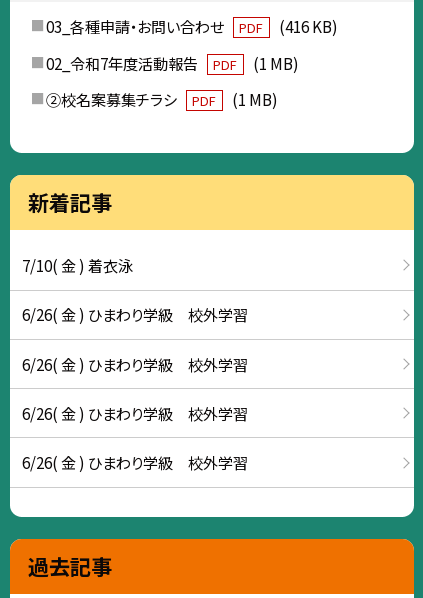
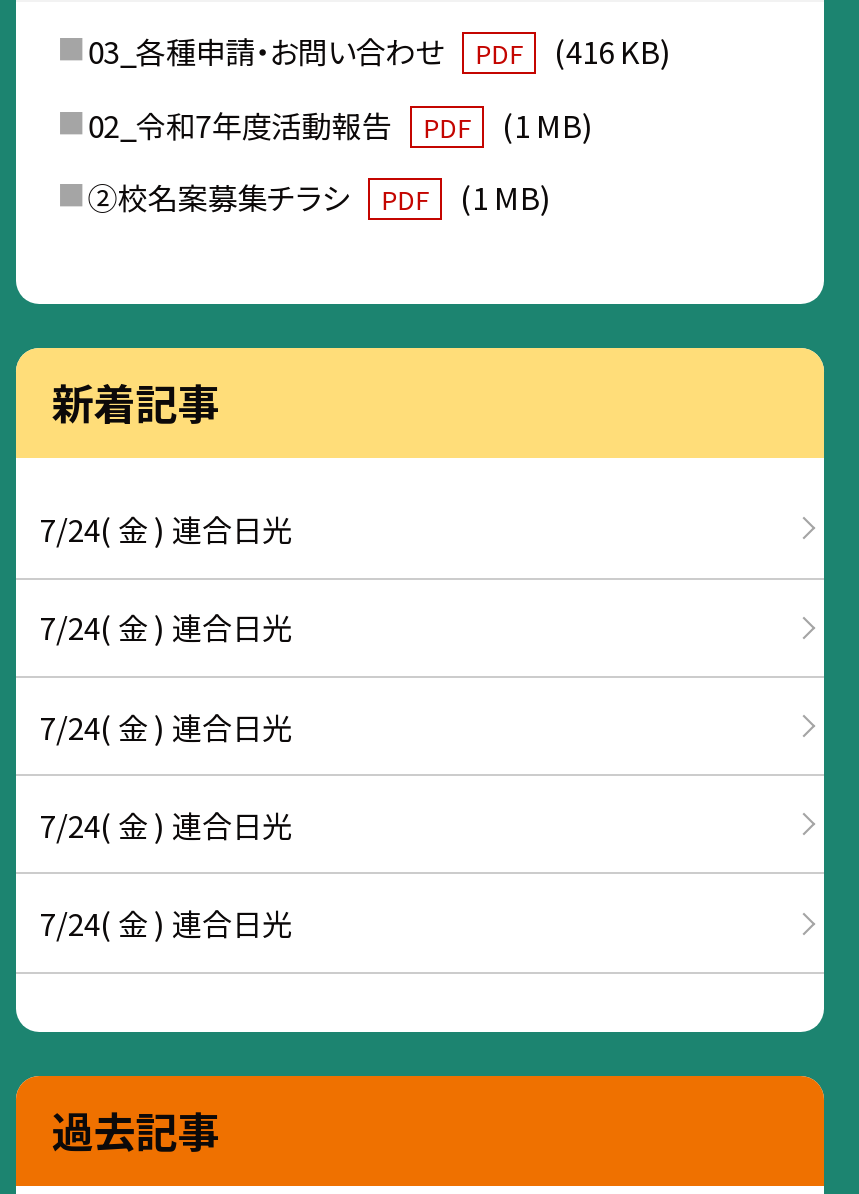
- 7/10( 金 ) 着衣泳
+ 7/24( 金 ) 連合日光

- 6/26( 金 ) ひまわり学級 校外学習
+ 7/24( 金 ) 連合日光

- 6/26( 金 ) ひまわり学級 校外学習
+ 7/24( 金 ) 連合日光

- 6/26( 金 ) ひまわり学級 校外学習
+ 7/24( 金 ) 連合日光

- 6/26( 金 ) ひまわり学級 校外学習
+ 7/24( 金 ) 連合日光
